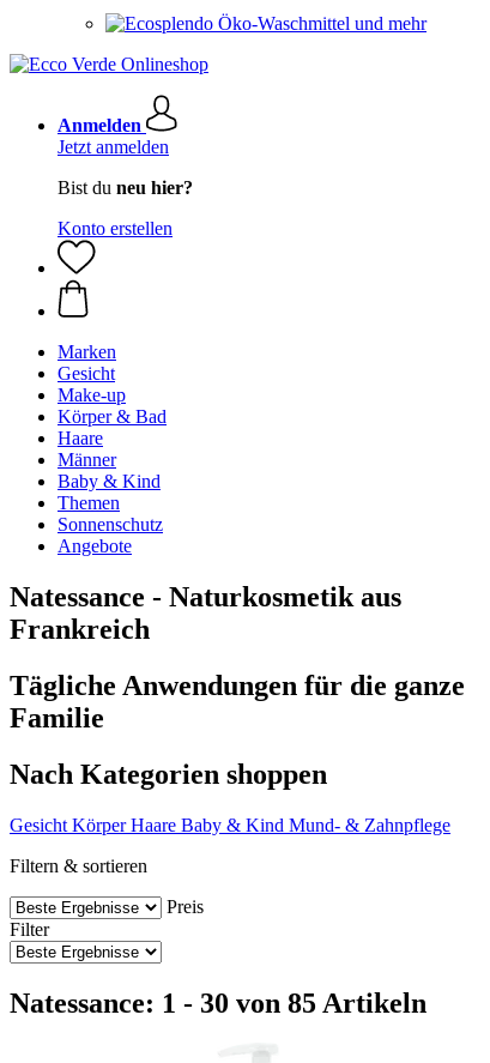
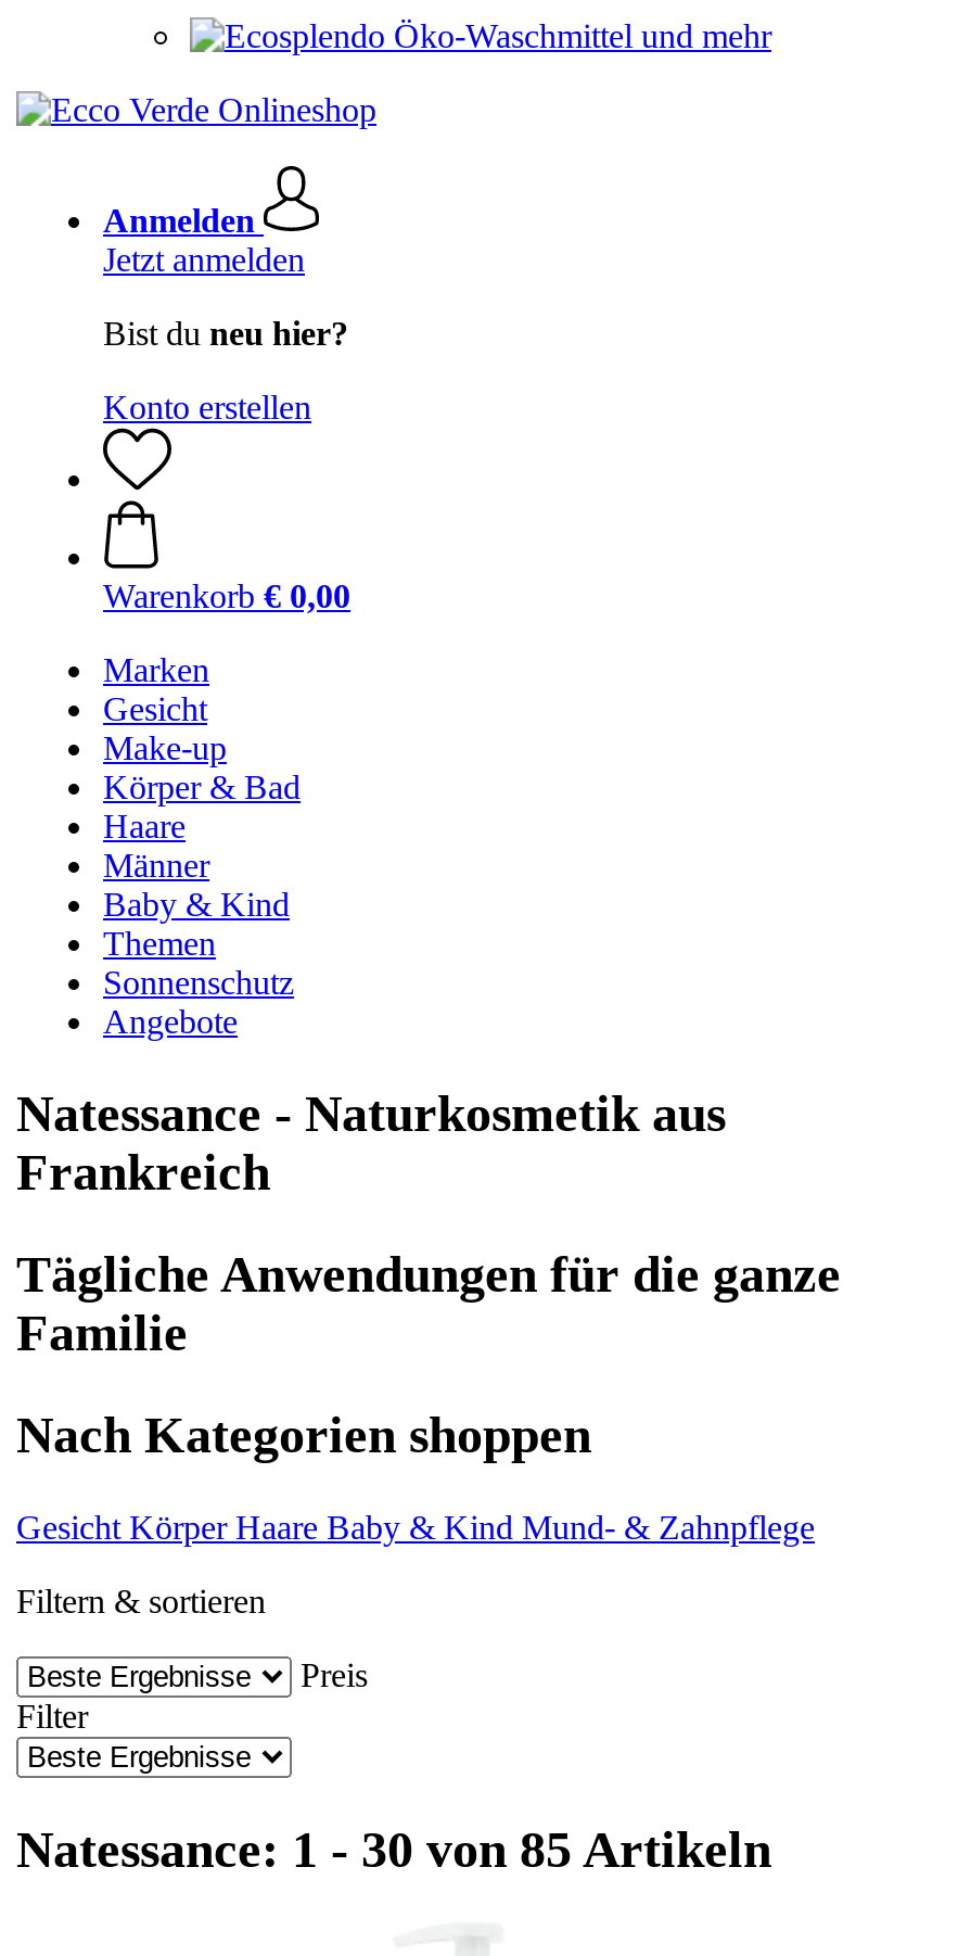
+ Warenkorb € 0,00
